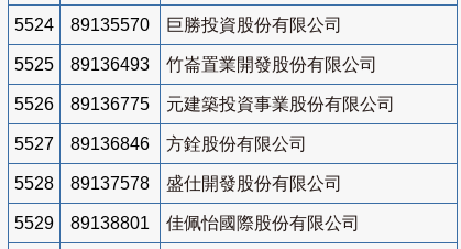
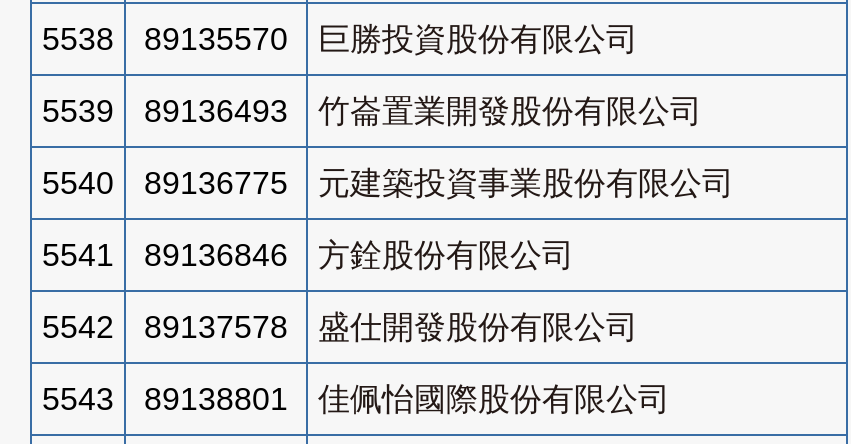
- 5524 89135570 巨勝投資股份有限公司
+ 5538 89135570 巨勝投資股份有限公司

- 5525 89136493 竹崙置業開發股份有限公司
+ 5539 89136493 竹崙置業開發股份有限公司

- 5526 89136775 元建築投資事業股份有限公司
+ 5540 89136775 元建築投資事業股份有限公司

- 5527 89136846 方銓股份有限公司
+ 5541 89136846 方銓股份有限公司

- 5528 89137578 盛仕開發股份有限公司
+ 5542 89137578 盛仕開發股份有限公司

- 5529 89138801 佳佩怡國際股份有限公司
+ 5543 89138801 佳佩怡國際股份有限公司
